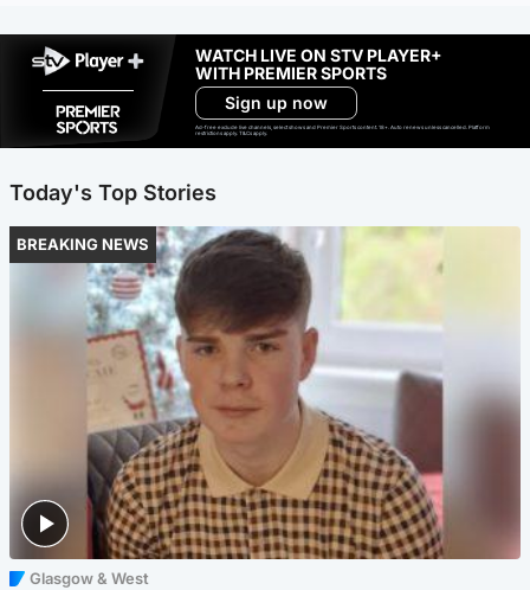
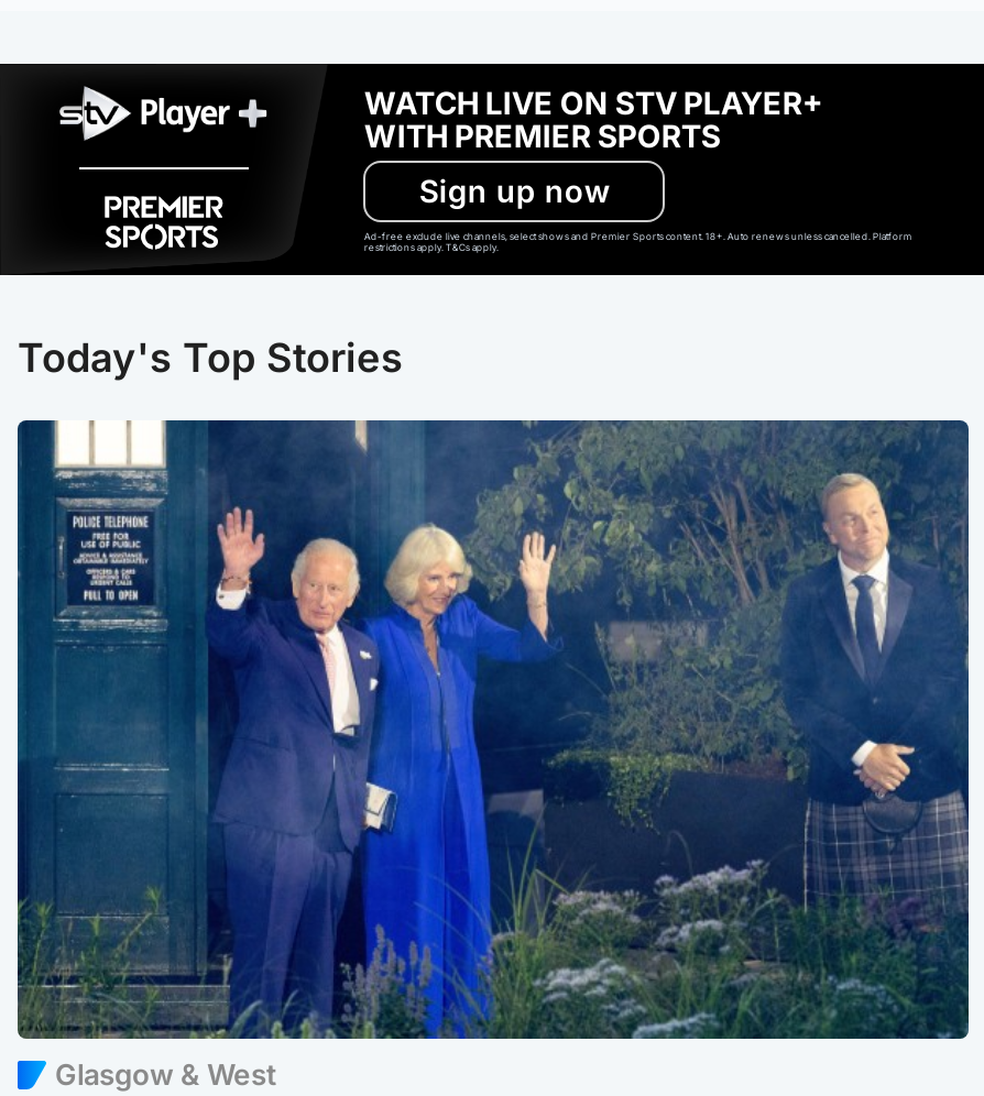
- [image]
+ [image]

- BREAKING NEWS
